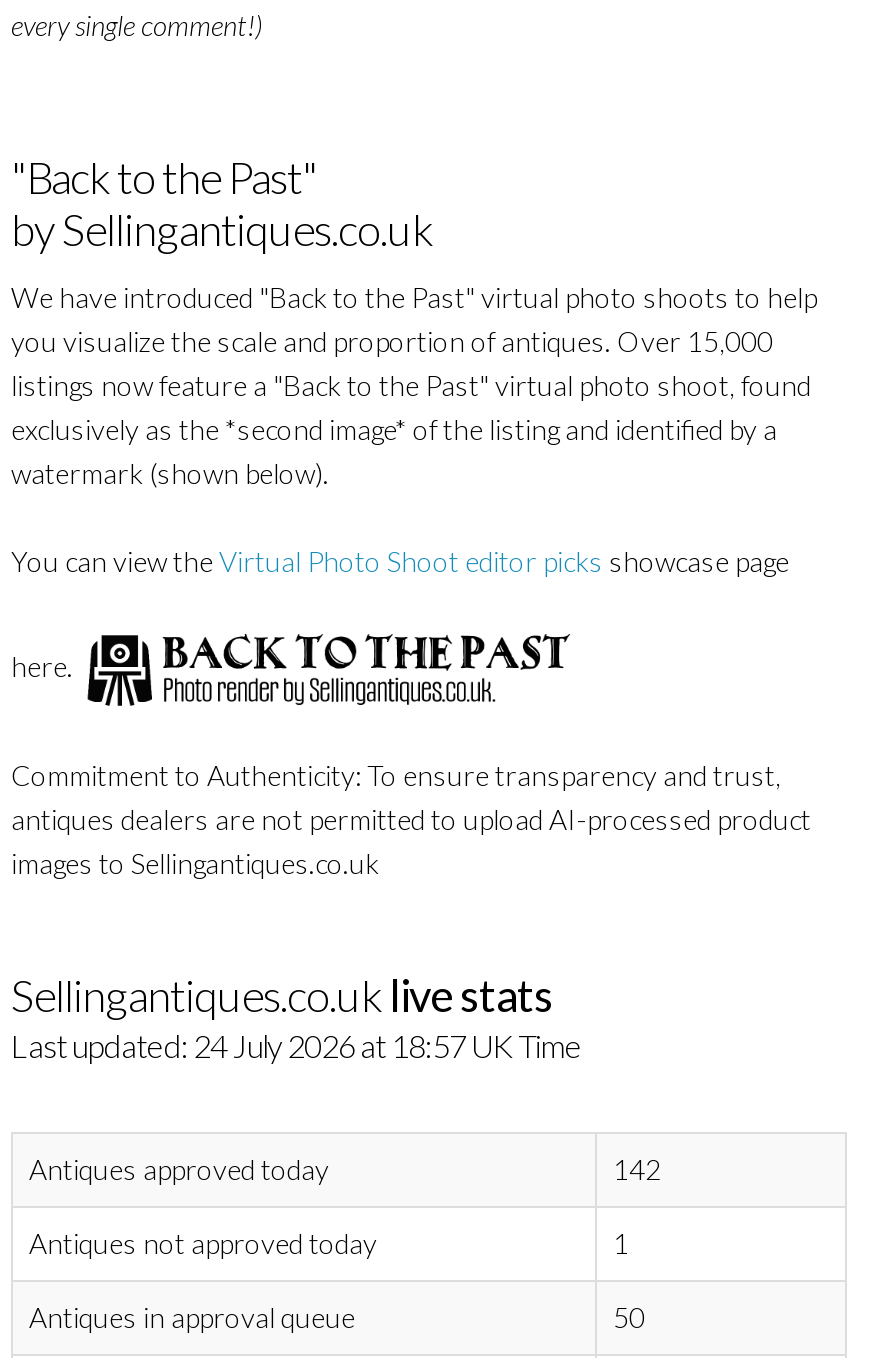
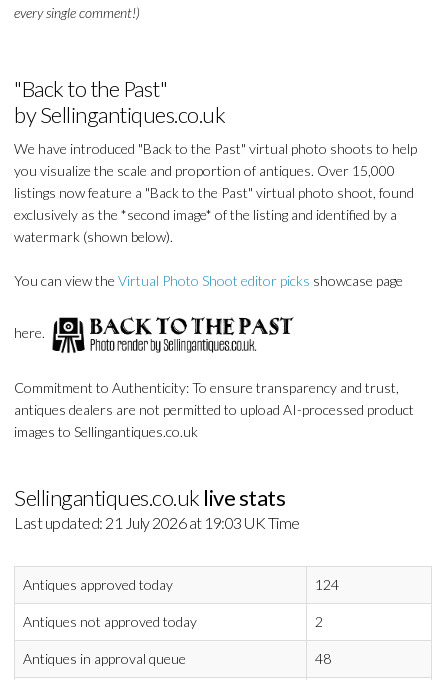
- Last updated: 24 July 2026 at 18:57 UK Time
+ Last updated: 21 July 2026 at 19:03 UK Time

- 142
+ 124

- 1
+ 2

- 50
+ 48
